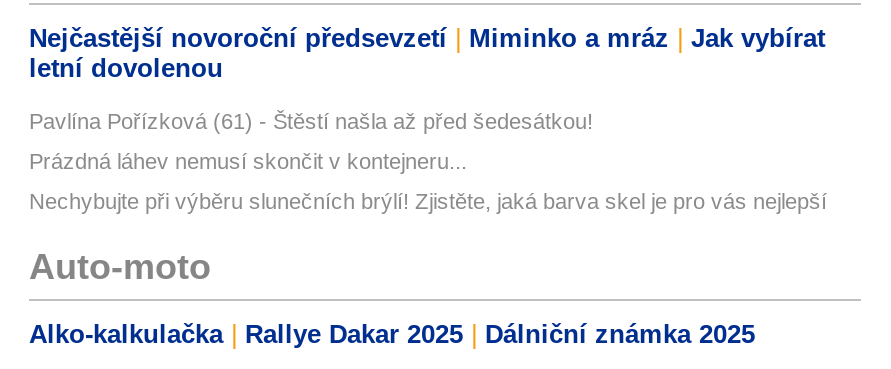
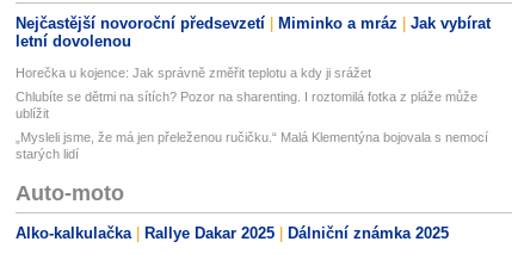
- Pavlína Pořízková (61) - Štěstí našla až před šedesátkou!
+ Horečka u kojence: Jak správně změřit teplotu a kdy ji srážet

- Prázdná láhev nemusí skončit v kontejneru...
+ Chlubíte se dětmi na sítích? Pozor na sharenting. I roztomilá fotka z pláže může
+ ublížit

- Nechybujte při výběru slunečních brýlí! Zjistěte, jaká barva skel je pro vás nejlepší
+ „Mysleli jsme, že má jen přeleženou ručičku.“ Malá Klementýna bojovala s nemocí
+ starých lidí
